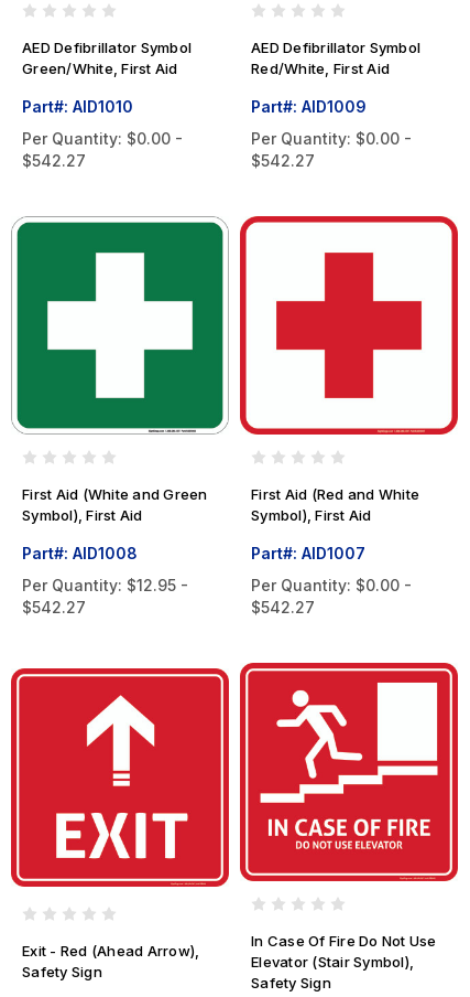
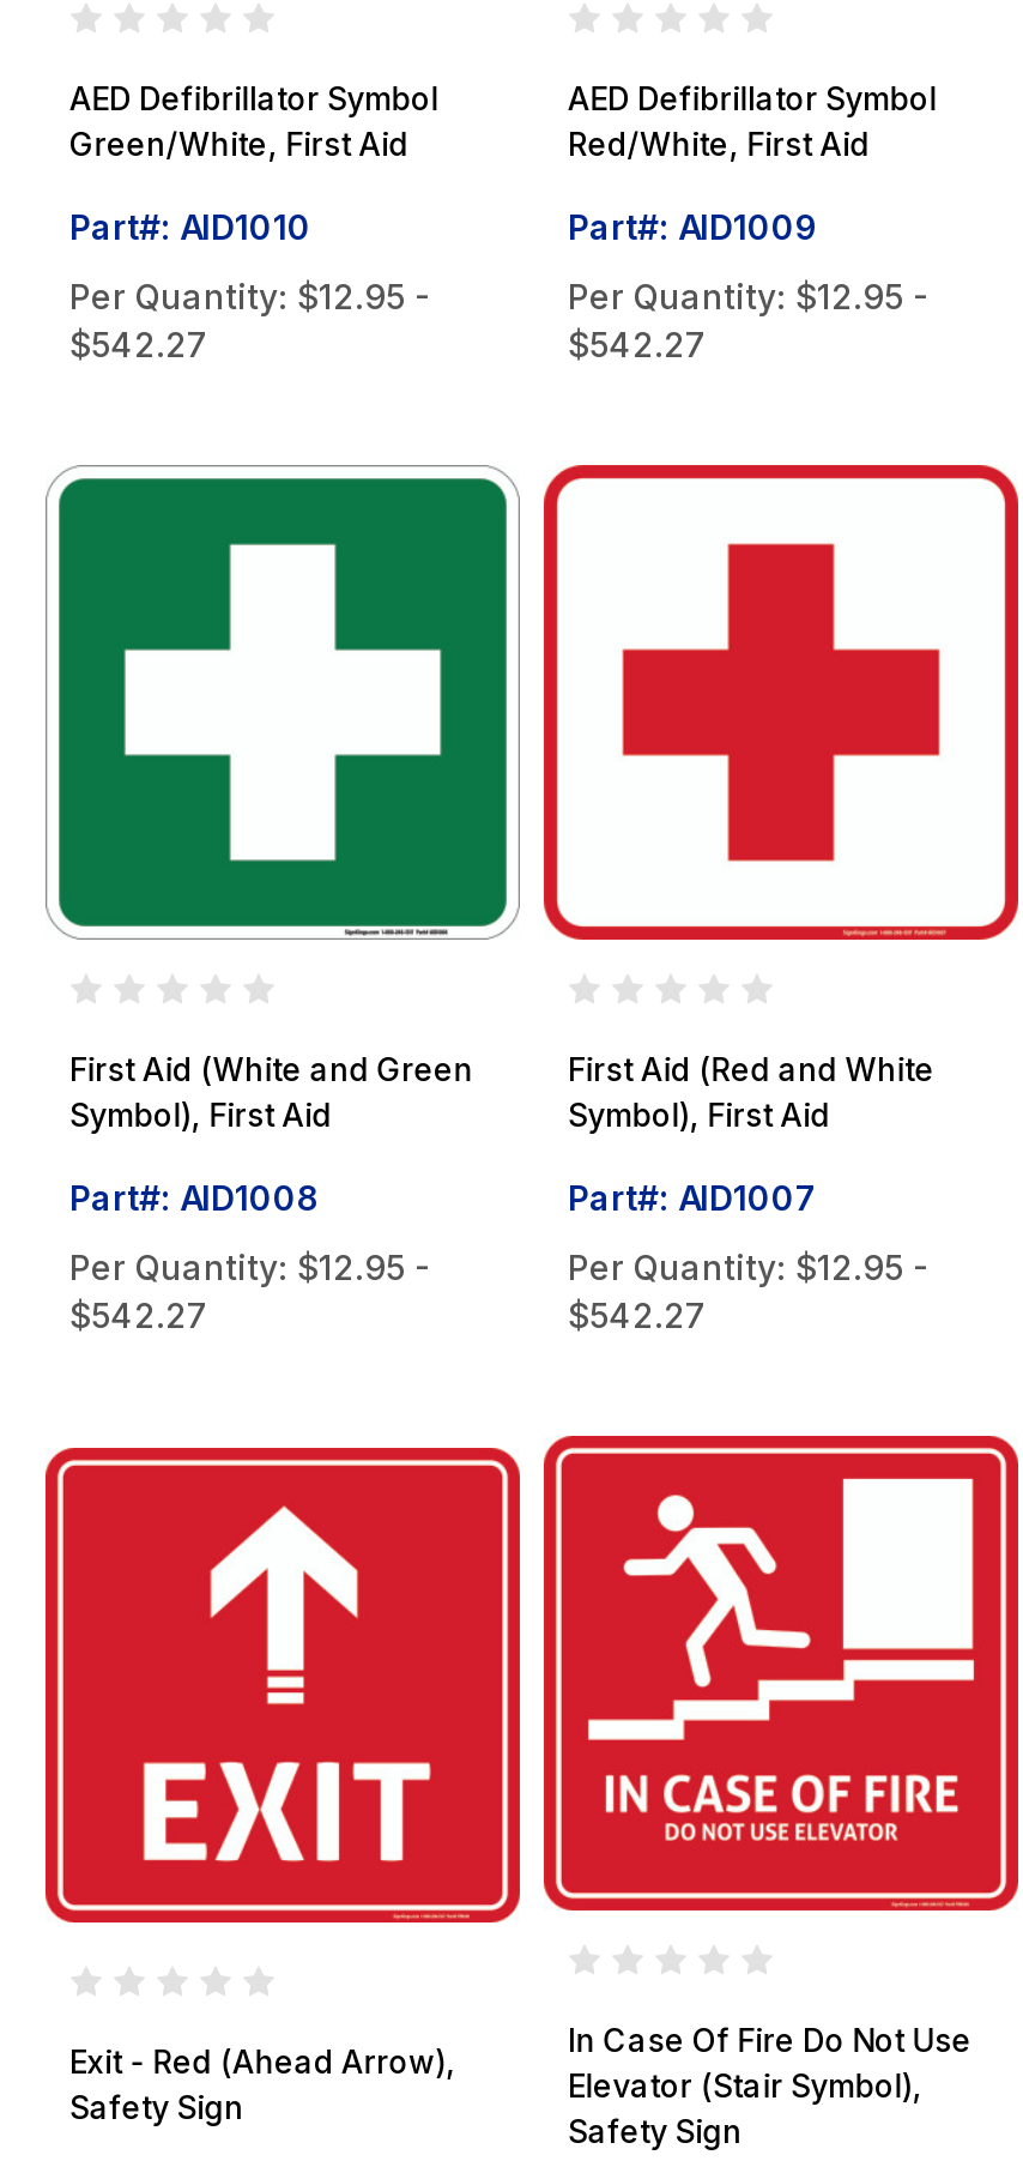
- Per Quantity: $0.00 -
+ Per Quantity: $12.95 -

- Per Quantity: $0.00 -
+ Per Quantity: $12.95 -

- Per Quantity: $0.00 -
+ Per Quantity: $12.95 -
